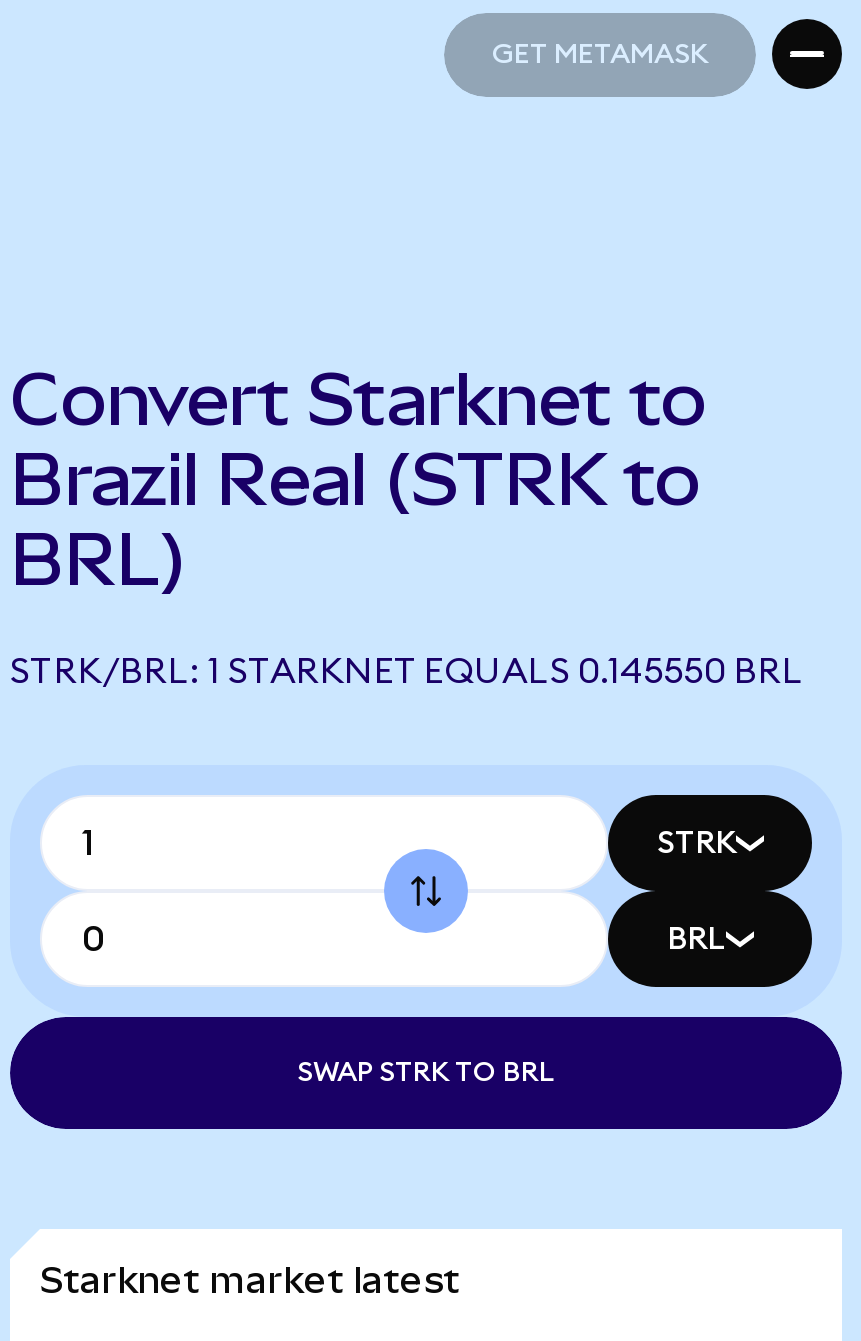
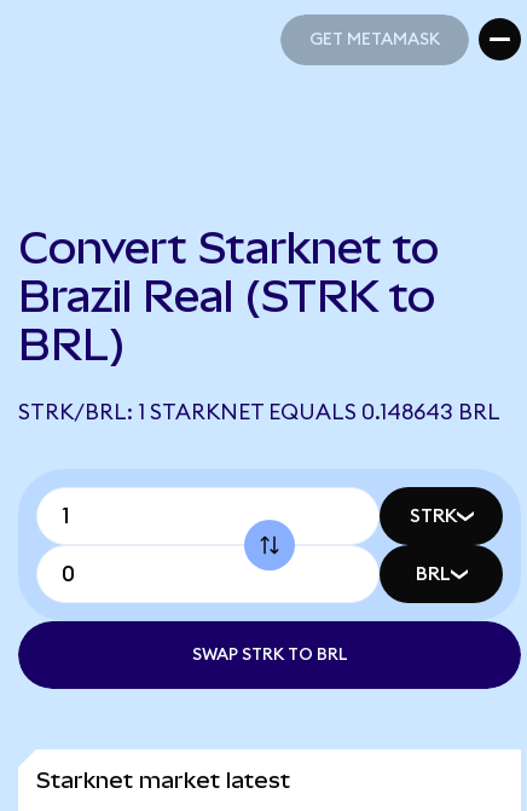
- STRK/BRL: 1 STARKNET EQUALS 0.145550 BRL
+ STRK/BRL: 1 STARKNET EQUALS 0.148643 BRL
